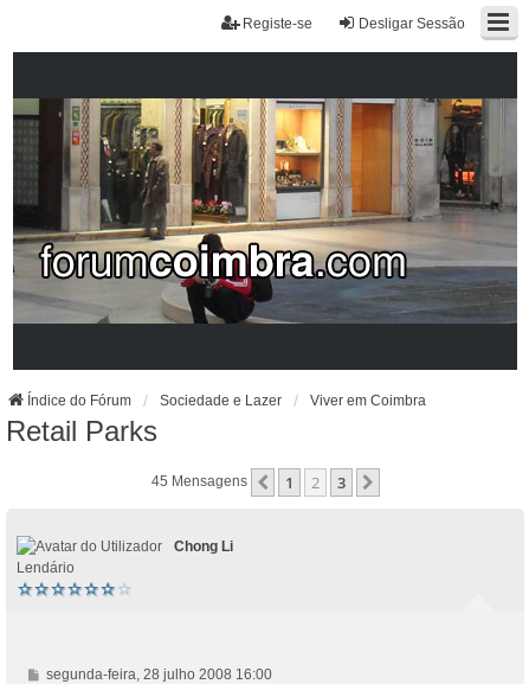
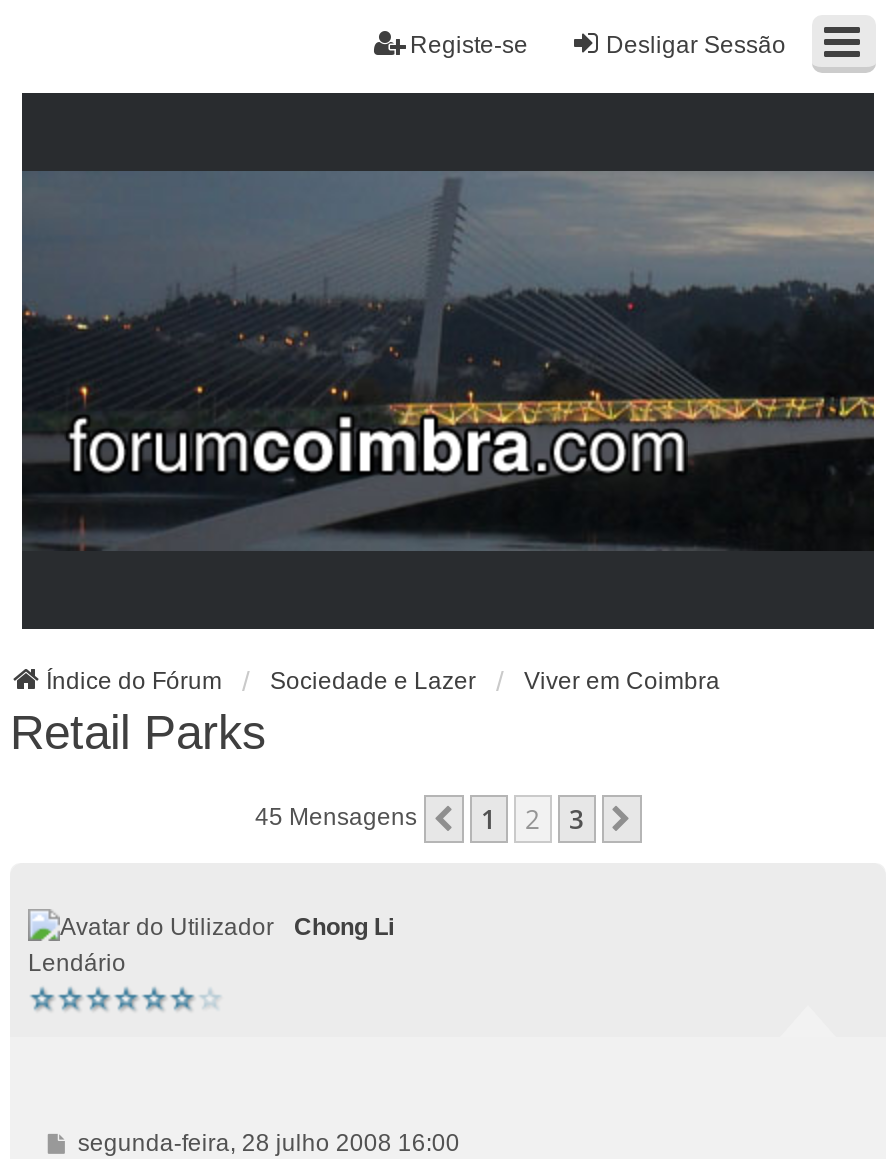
- [image]
+ [image]
